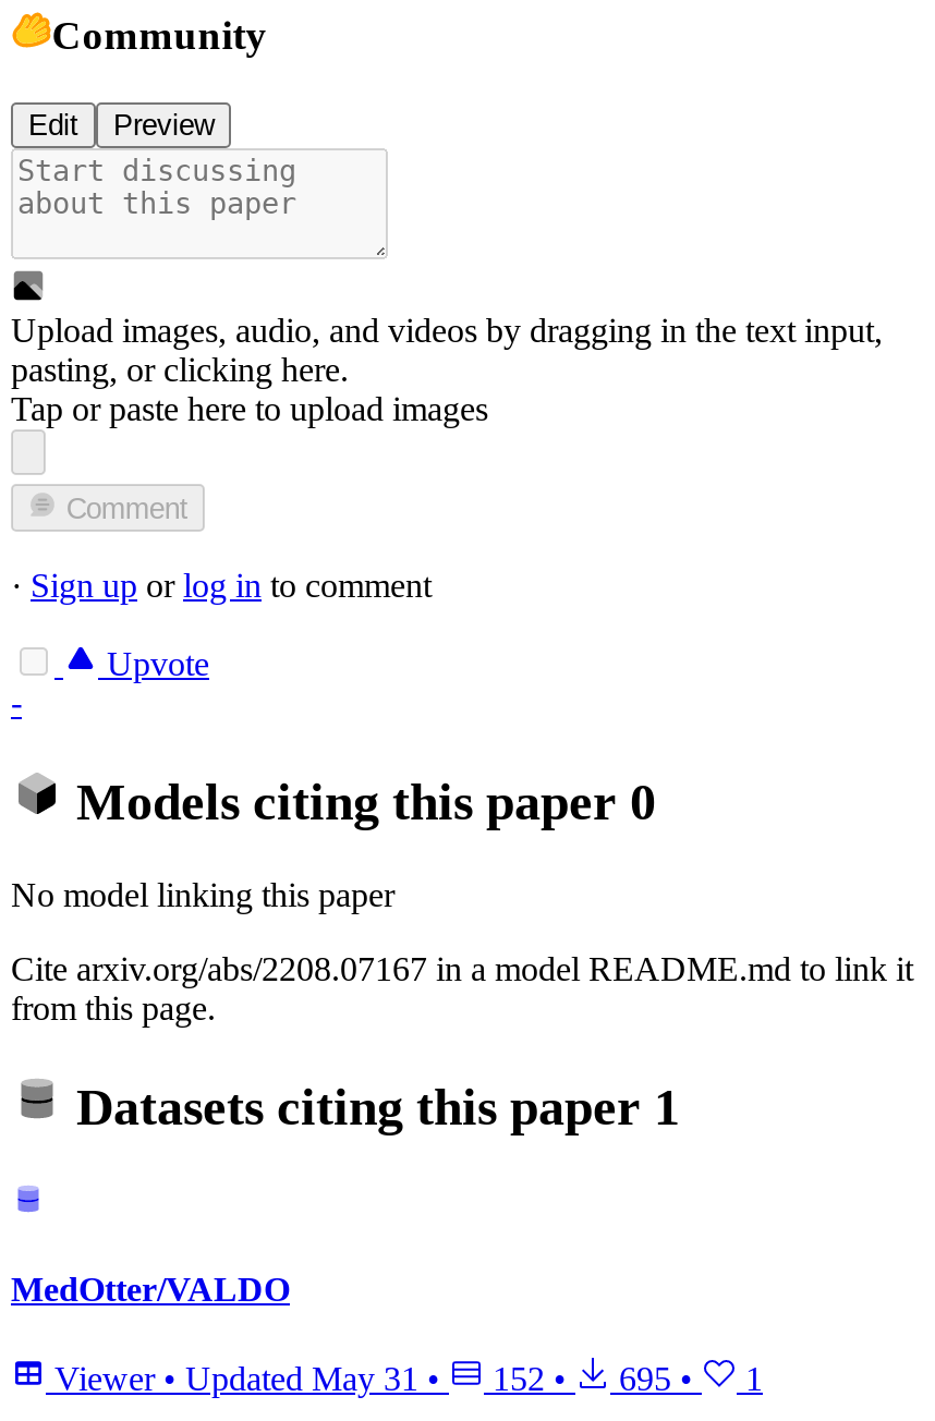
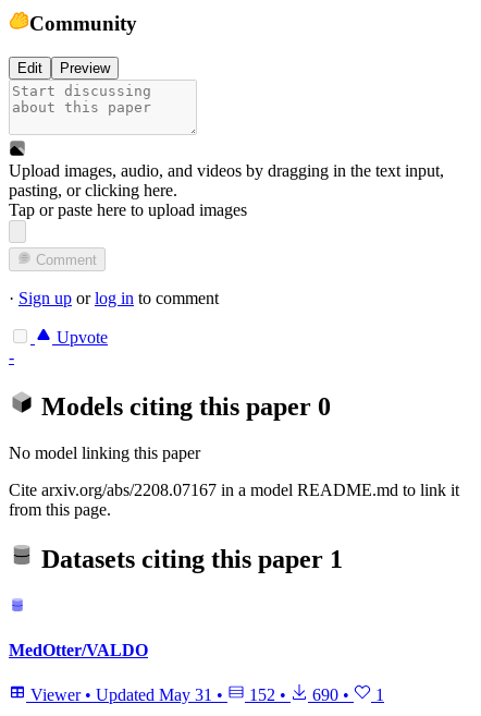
- Viewer • Updated May 31 • 152 • 695 • 1
+ Viewer • Updated May 31 • 152 • 690 • 1
